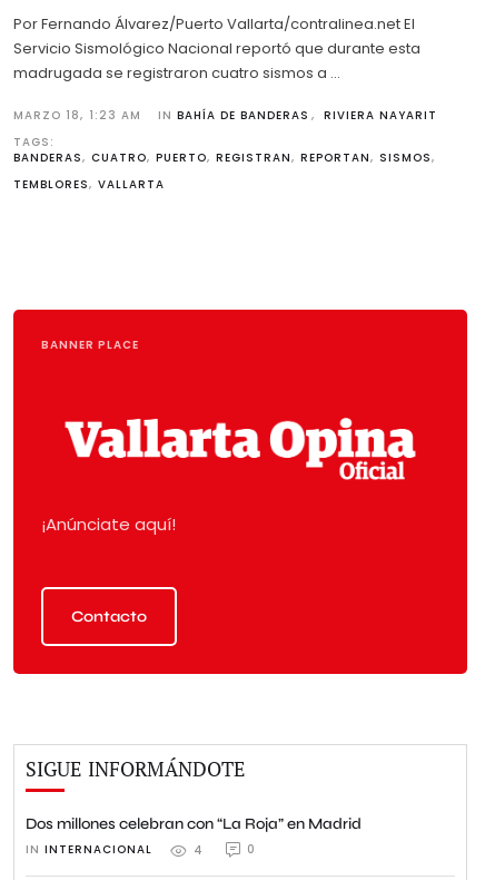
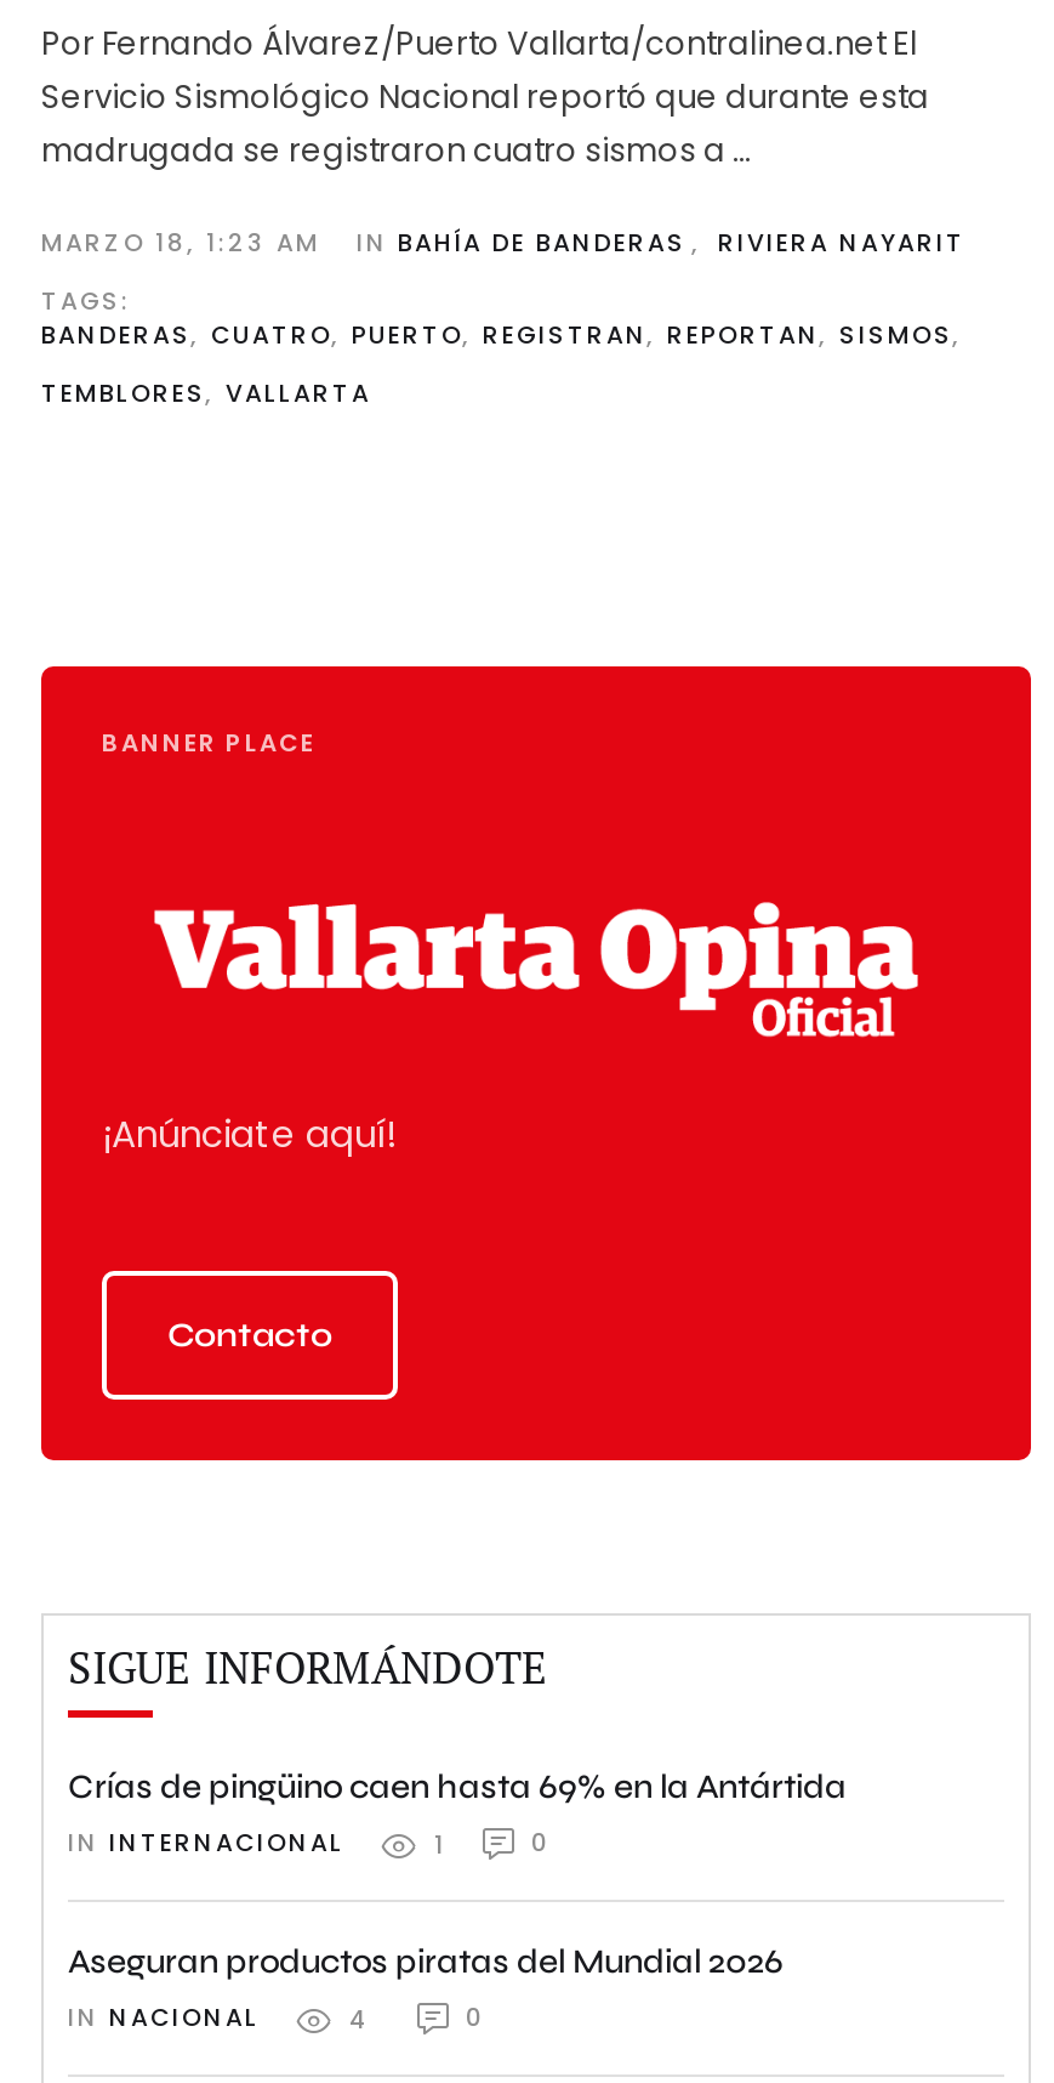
- Dos millones celebran con “La Roja” en Madrid
+ Crías de pingüino caen hasta 69% en la Antártida

+ 1
+ 0
+ Aseguran productos piratas del Mundial 2026
+ IN NACIONAL
